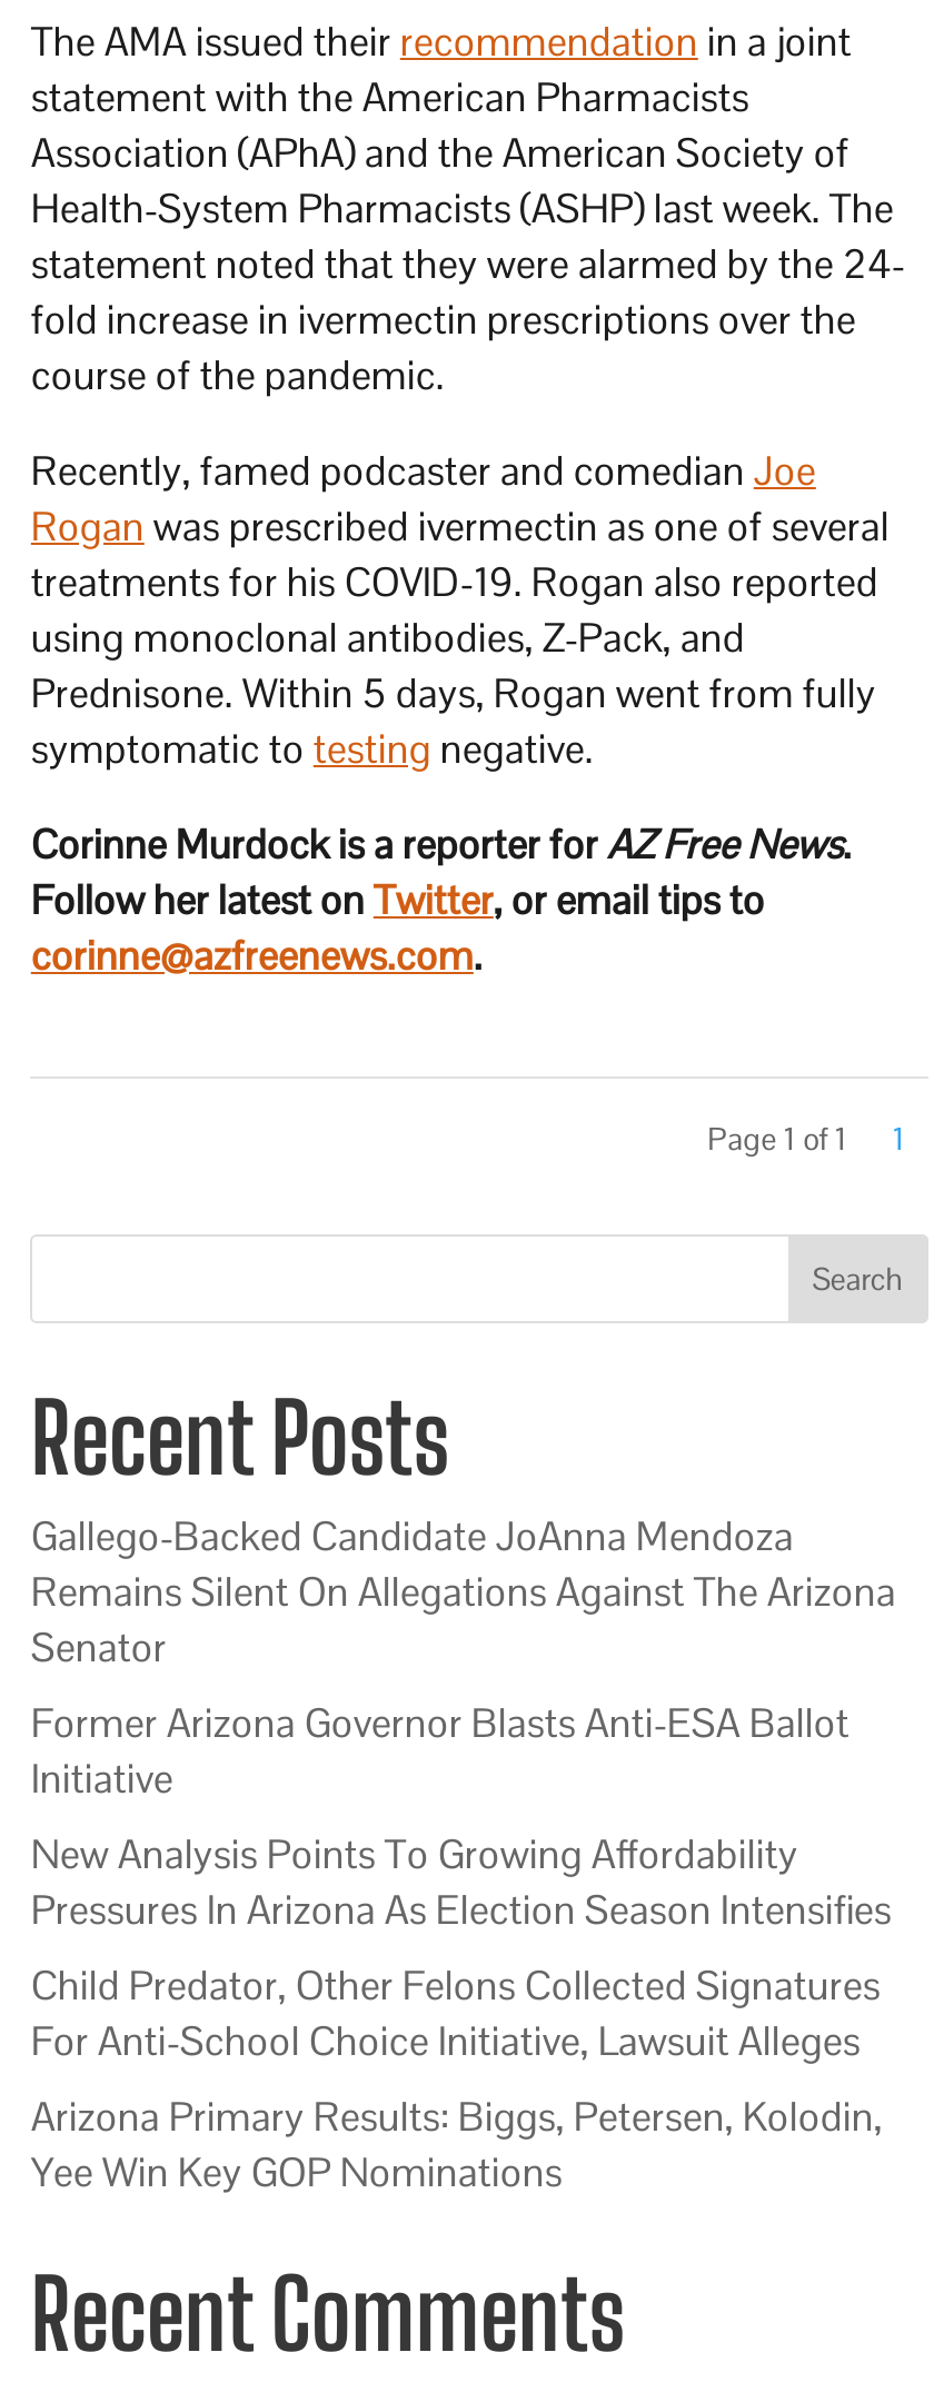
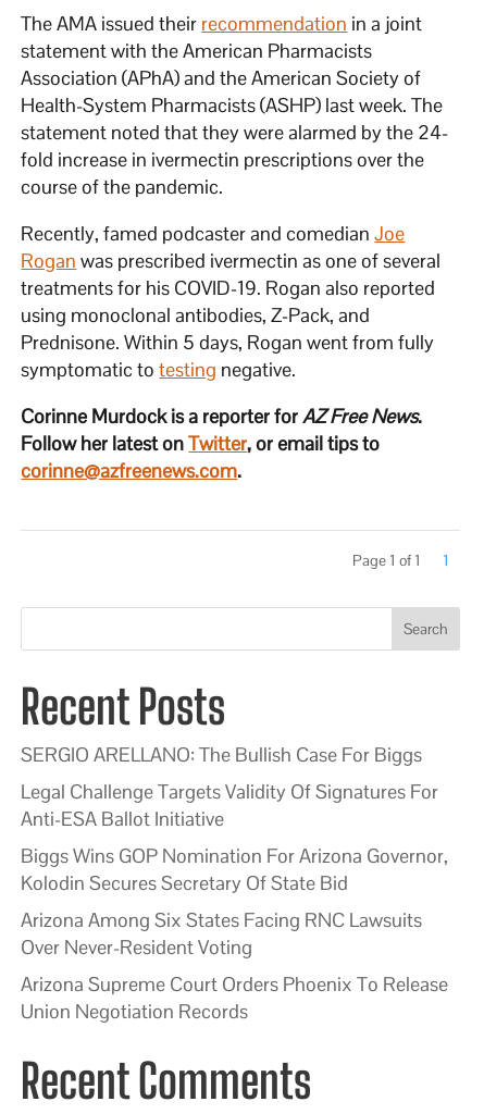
- Gallego-Backed Candidate JoAnna Mendoza
- Remains Silent On Allegations Against The Arizona
- Senator
+ SERGIO ARELLANO: The Bullish Case For Biggs

- Former Arizona Governor Blasts Anti-ESA Ballot
- Initiative
+ Legal Challenge Targets Validity Of Signatures For
+ Anti-ESA Ballot Initiative

- New Analysis Points To Growing Affordability
- Pressures In Arizona As Election Season Intensifies
+ Biggs Wins GOP Nomination For Arizona Governor,
+ Kolodin Secures Secretary Of State Bid

- Child Predator, Other Felons Collected Signatures
- For Anti-School Choice Initiative, Lawsuit Alleges
+ Arizona Among Six States Facing RNC Lawsuits
+ Over Never-Resident Voting

- Arizona Primary Results: Biggs, Petersen, Kolodin,
- Yee Win Key GOP Nominations
+ Arizona Supreme Court Orders Phoenix To Release
+ Union Negotiation Records
